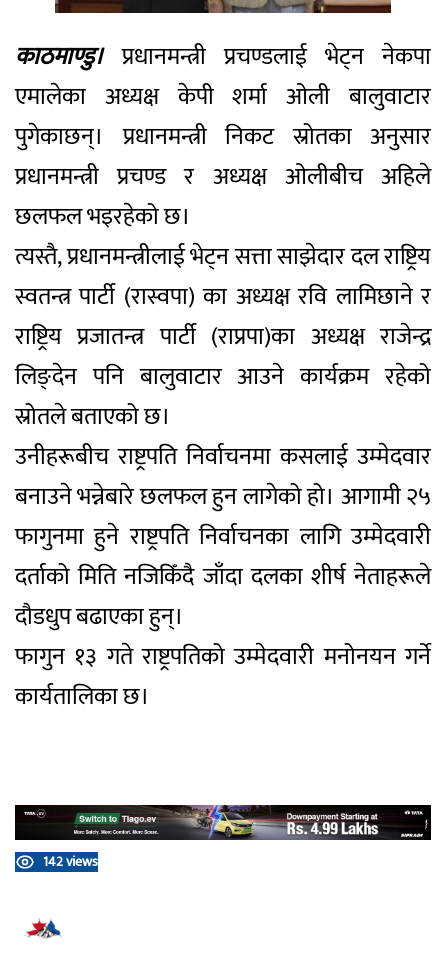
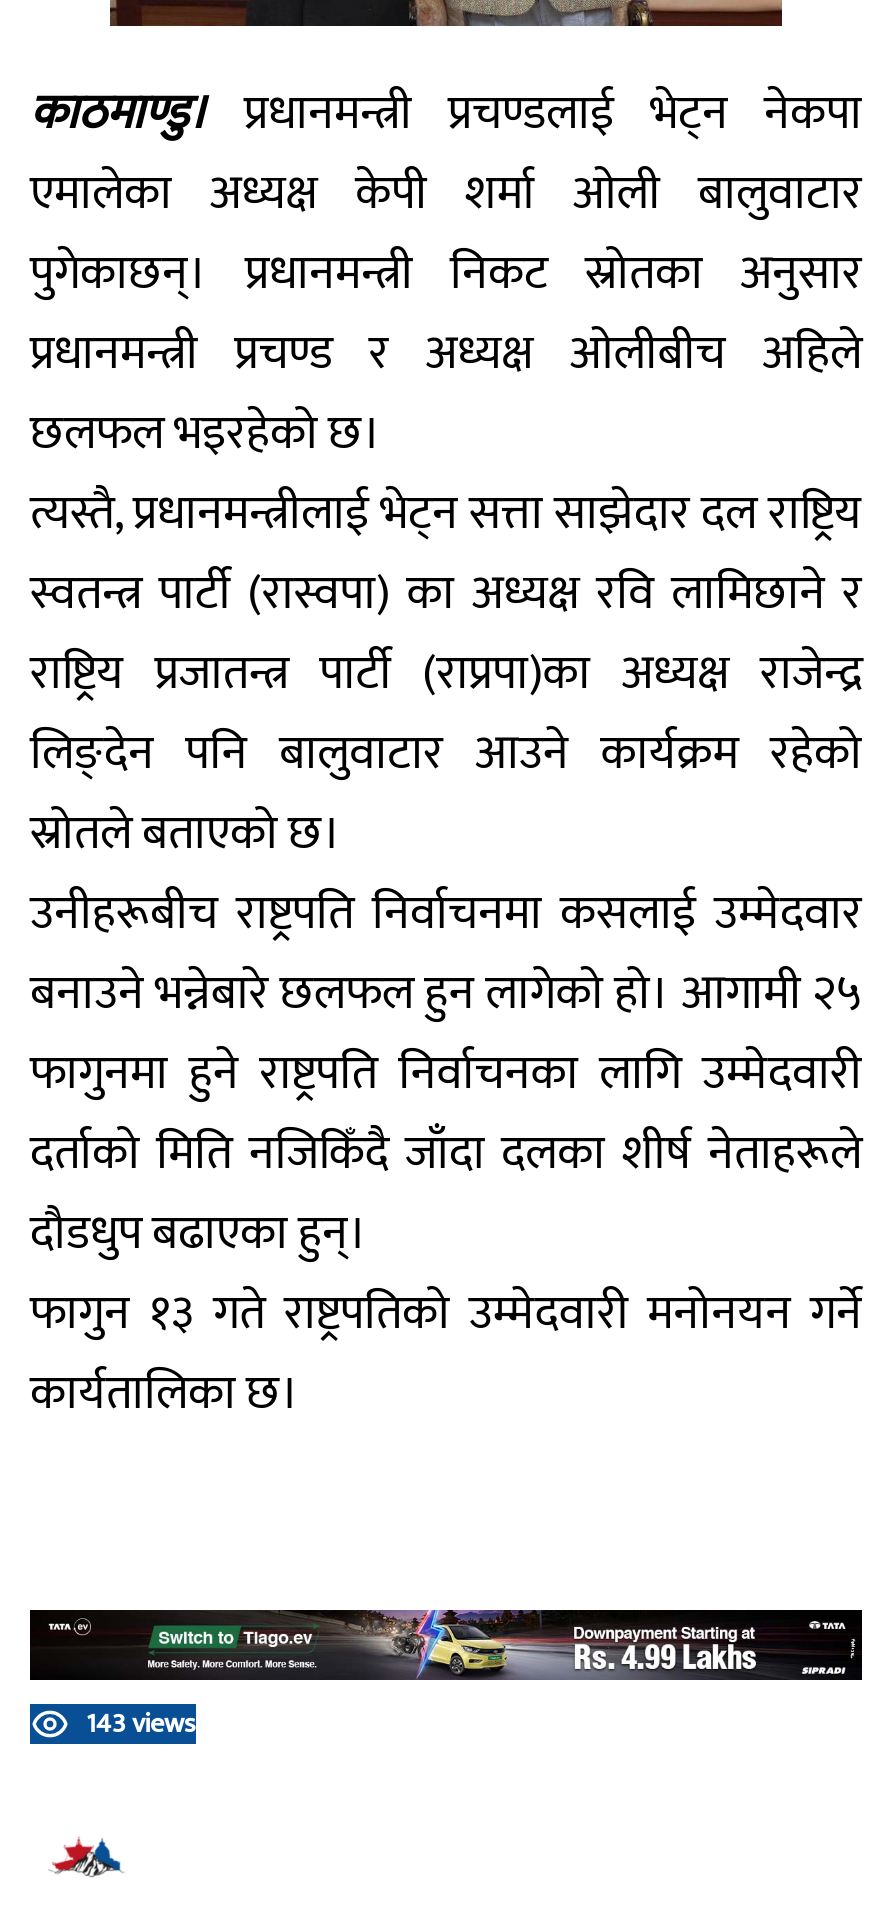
- 142 views
+ 143 views
